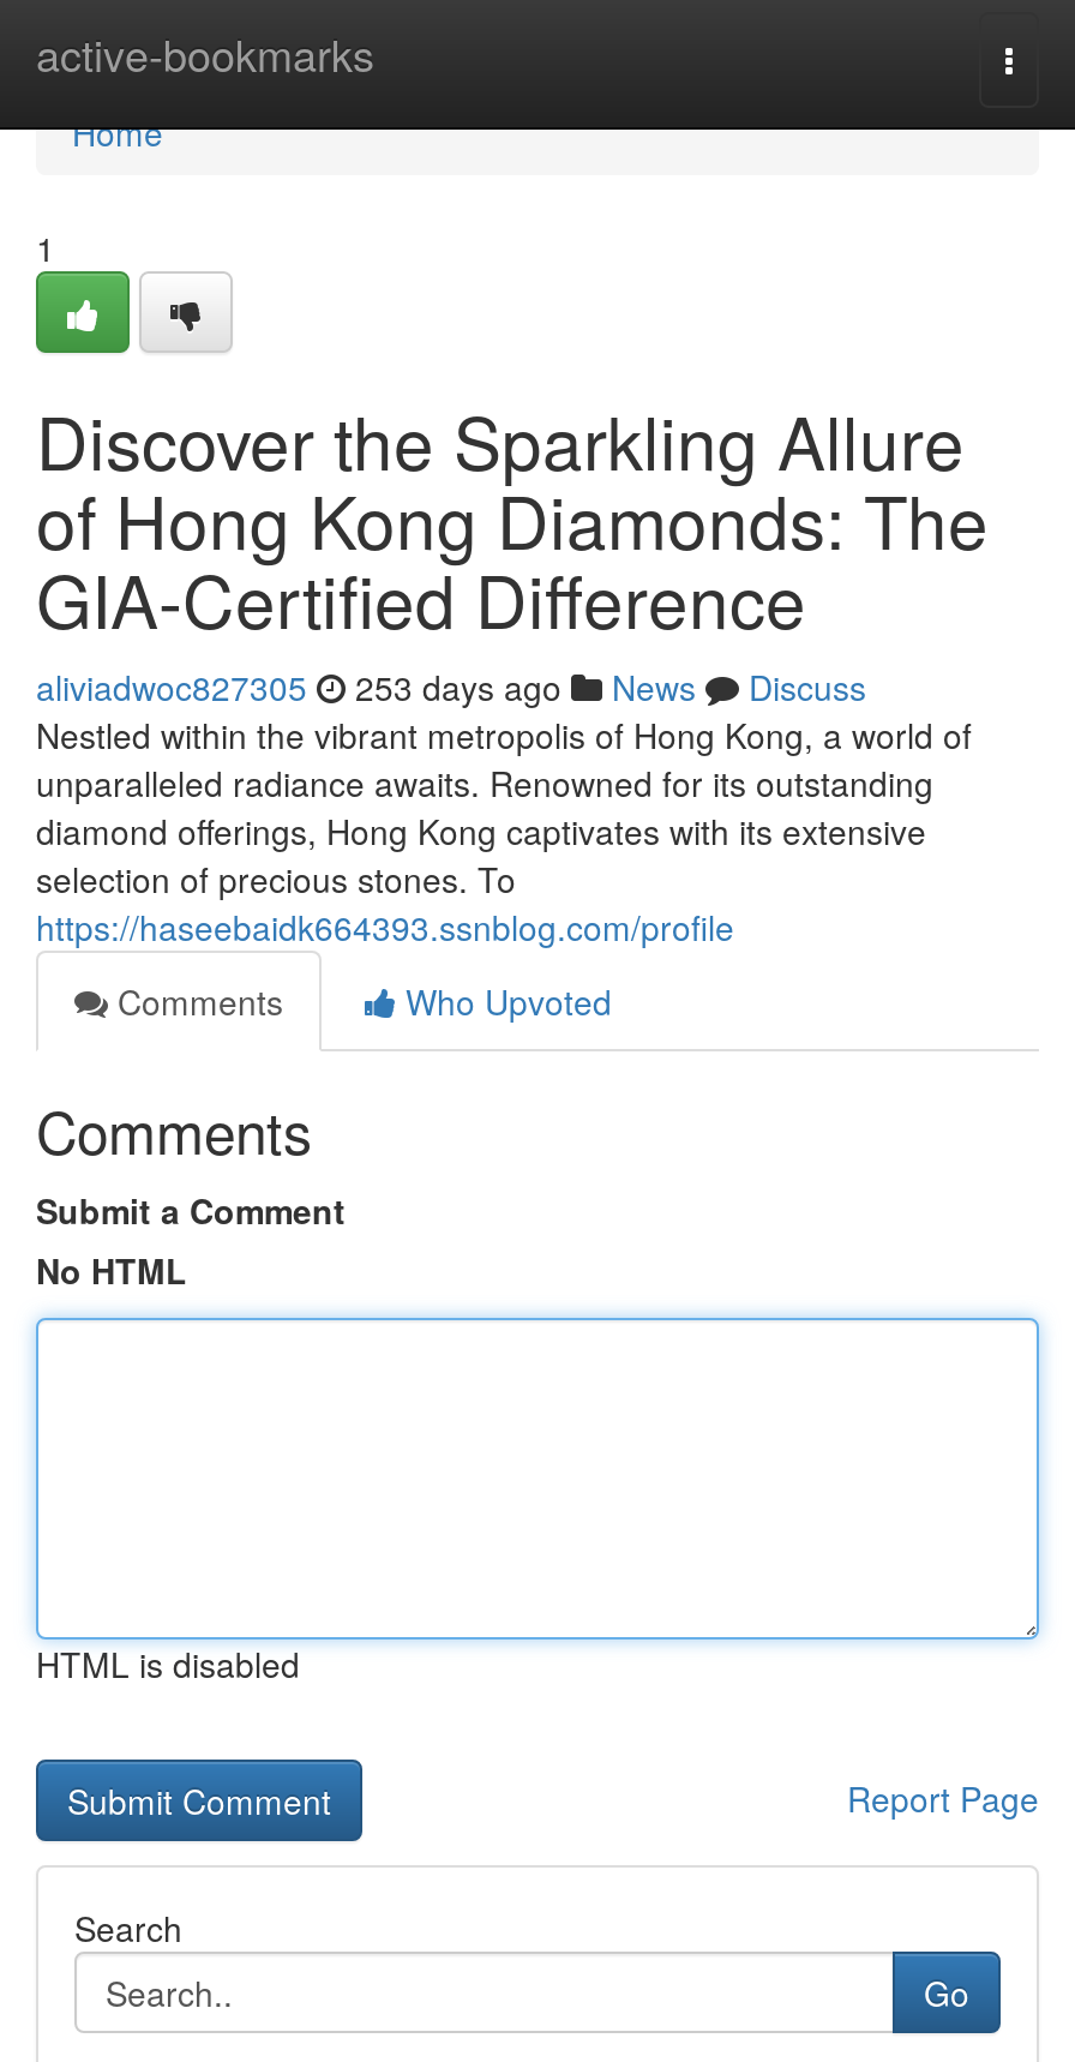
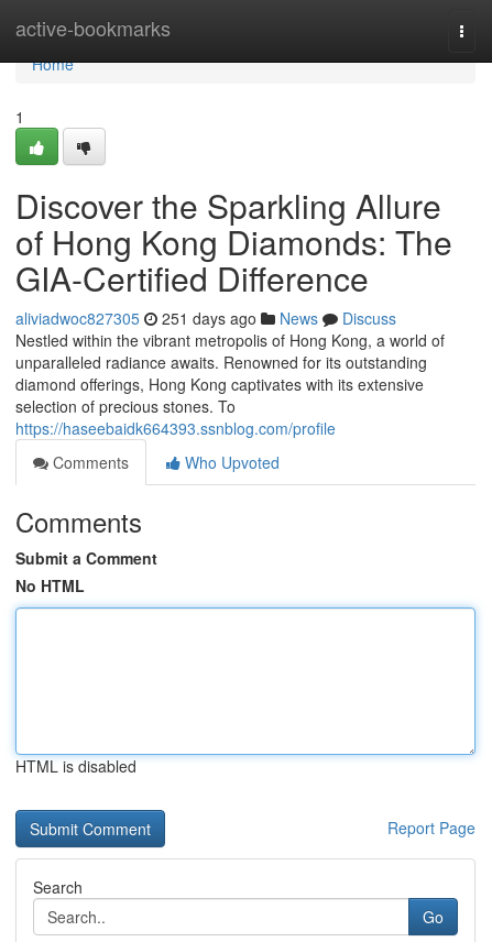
- aliviadwoc827305 253 days ago News Discuss
+ aliviadwoc827305 251 days ago News Discuss
